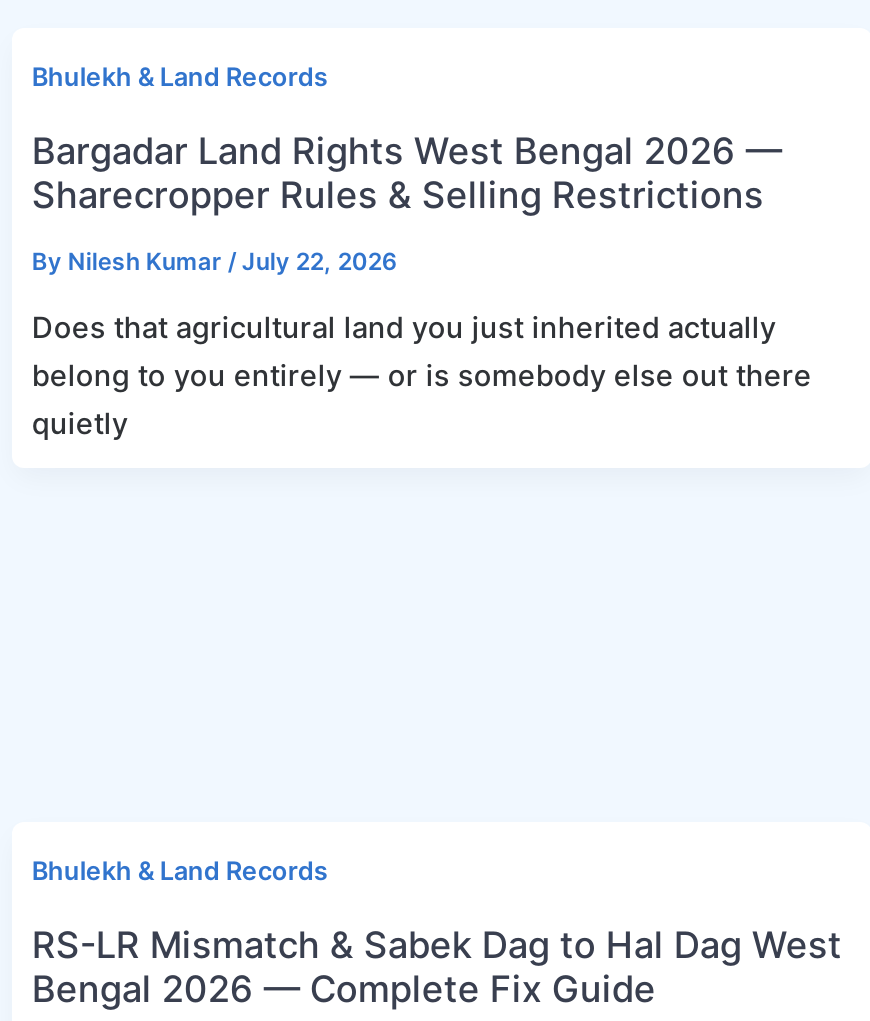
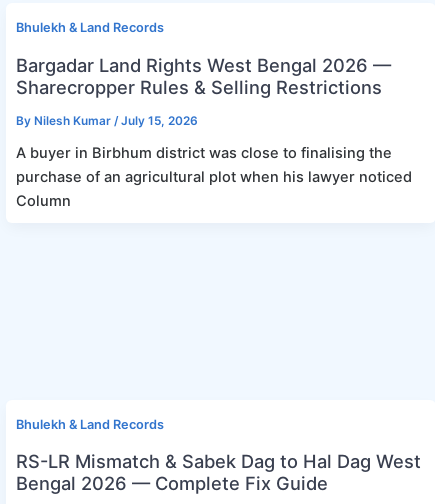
- By Nilesh Kumar / July 22, 2026
+ By Nilesh Kumar / July 15, 2026

- Does that agricultural land you just inherited actually
- belong to you entirely — or is somebody else out there
- quietly
+ A buyer in Birbhum district was close to finalising the
+ purchase of an agricultural plot when his lawyer noticed
+ Column
